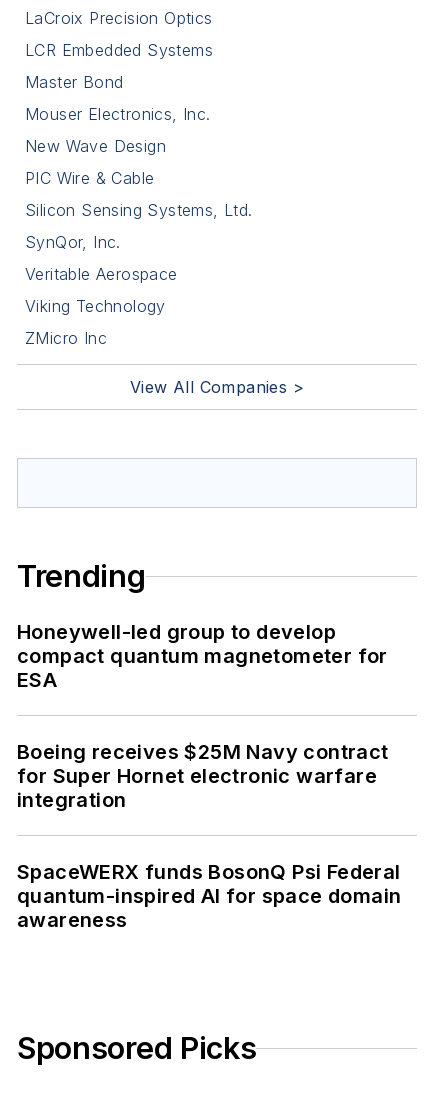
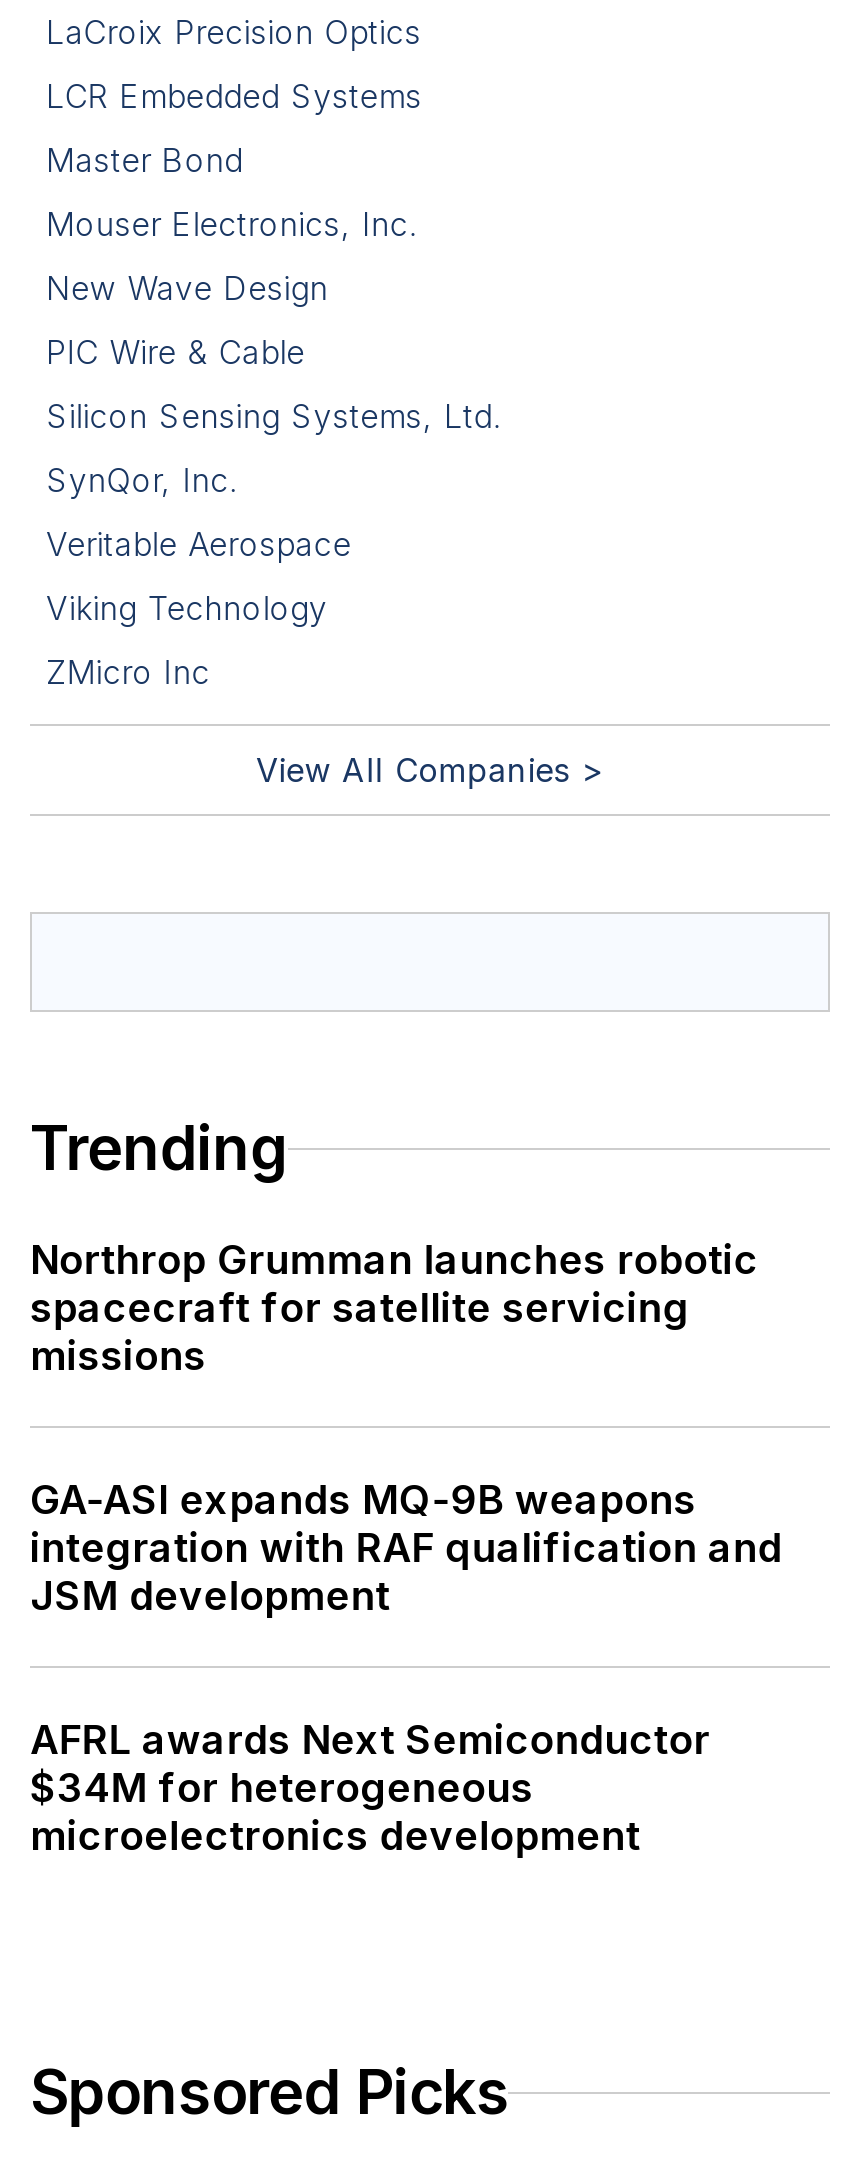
- Honeywell-led group to develop
- compact quantum magnetometer for
- ESA
+ Northrop Grumman launches robotic
+ spacecraft for satellite servicing
+ missions

- Boeing receives $25M Navy contract
- for Super Hornet electronic warfare
- integration
+ GA-ASI expands MQ-9B weapons
+ integration with RAF qualification and
+ JSM development

- SpaceWERX funds BosonQ Psi Federal
- quantum-inspired AI for space domain
- awareness
+ AFRL awards Next Semiconductor
+ $34M for heterogeneous
+ microelectronics development
